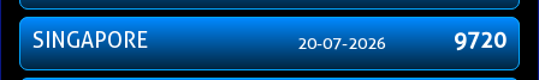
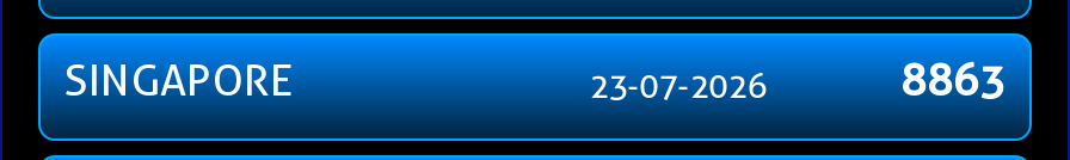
- 20-07-2026
+ 23-07-2026

- 9720
+ 8863
